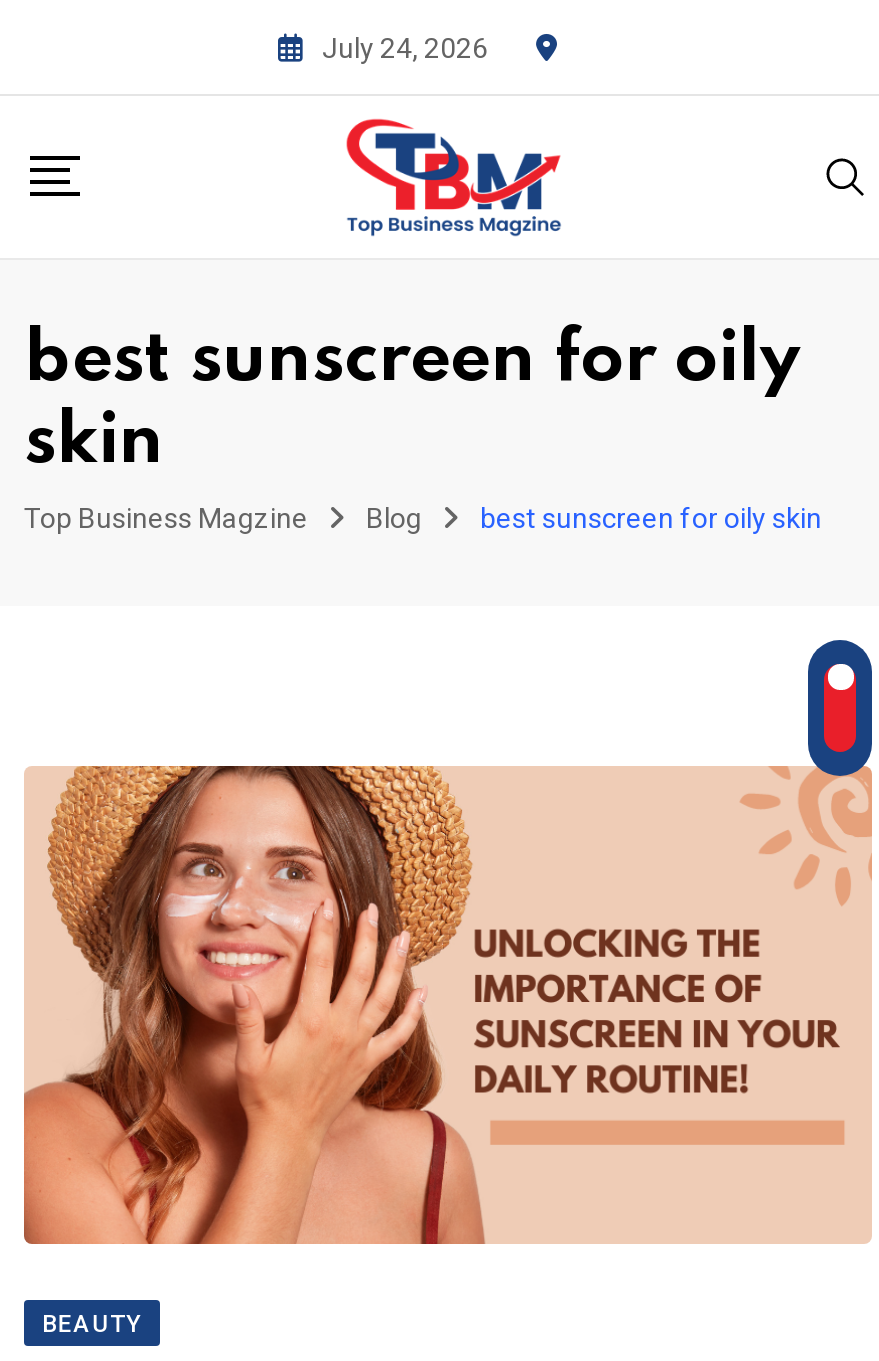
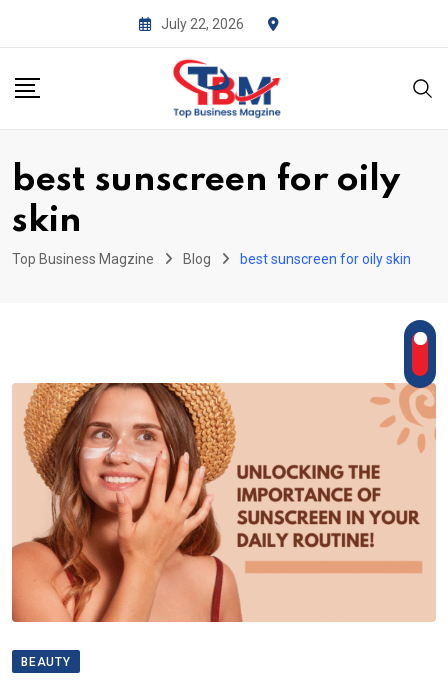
- July 24, 2026
+ July 22, 2026
